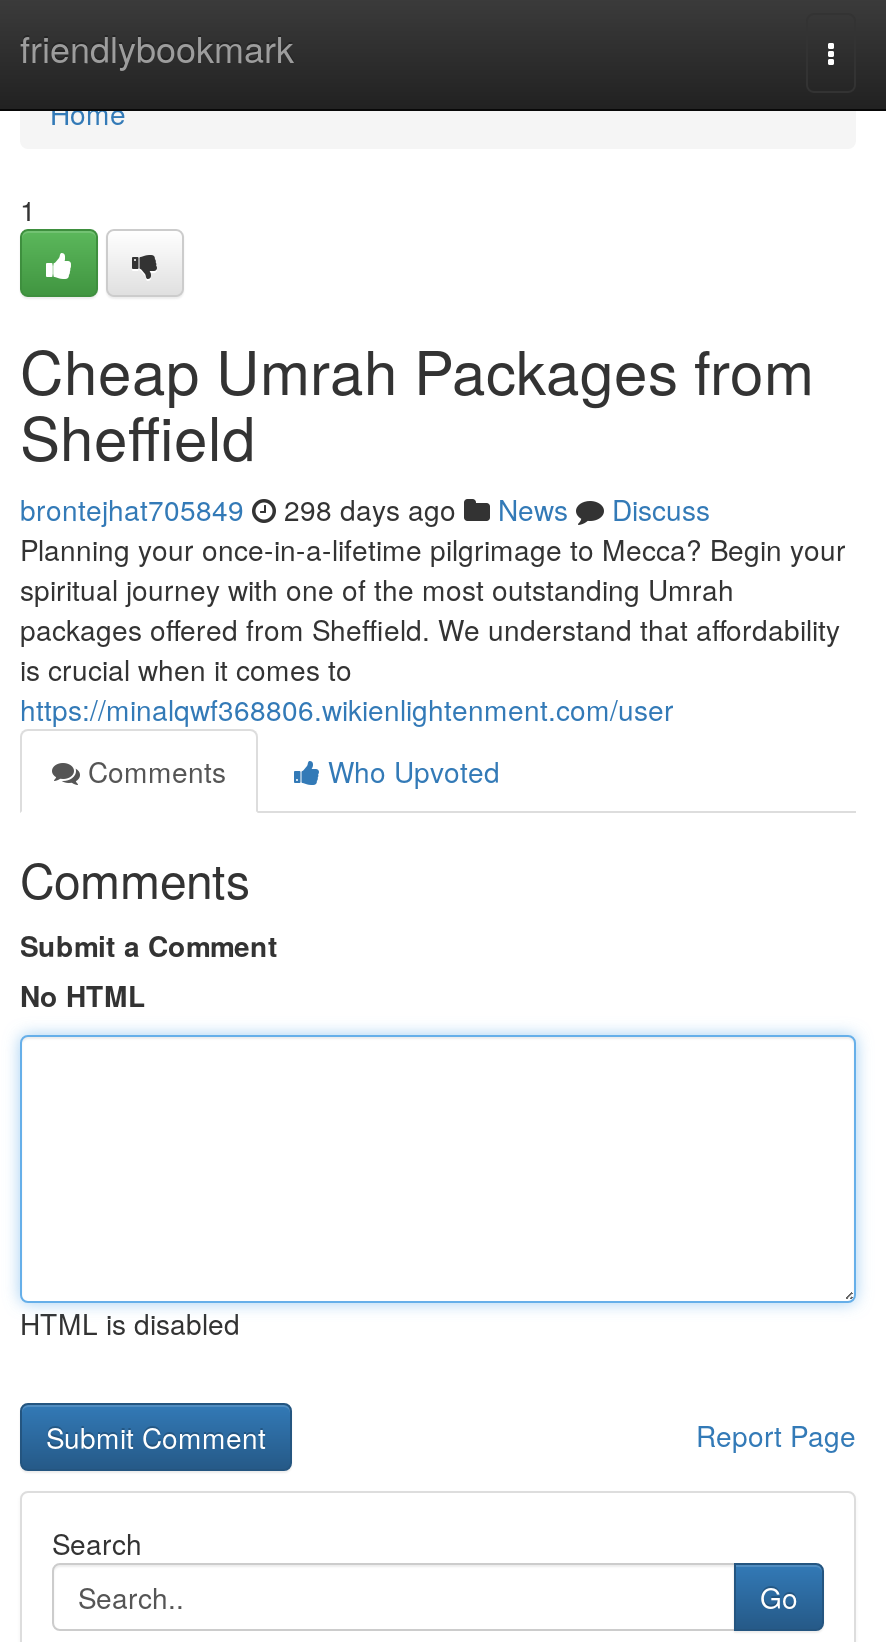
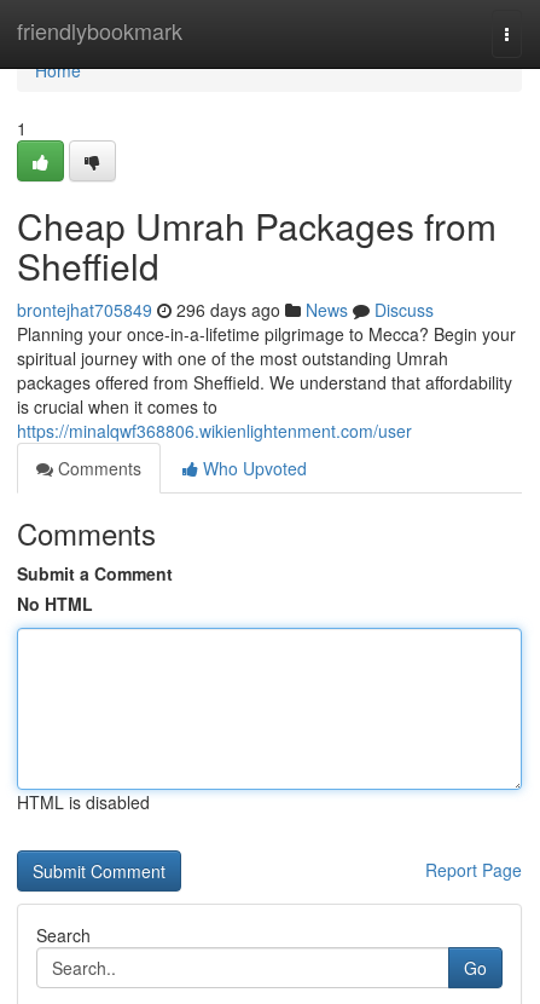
- brontejhat705849 298 days ago News Discuss
+ brontejhat705849 296 days ago News Discuss
